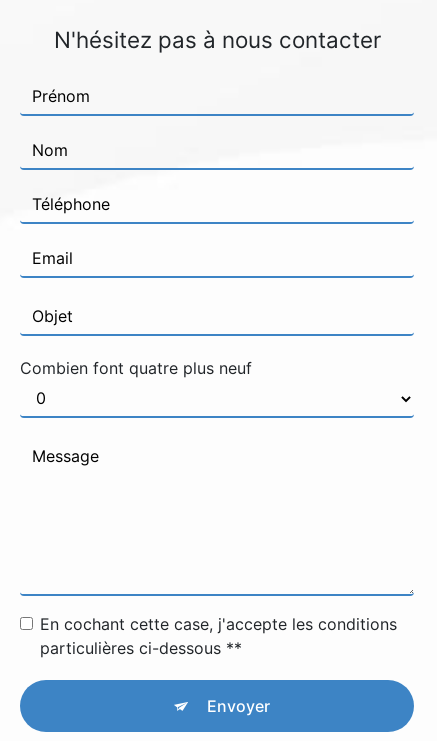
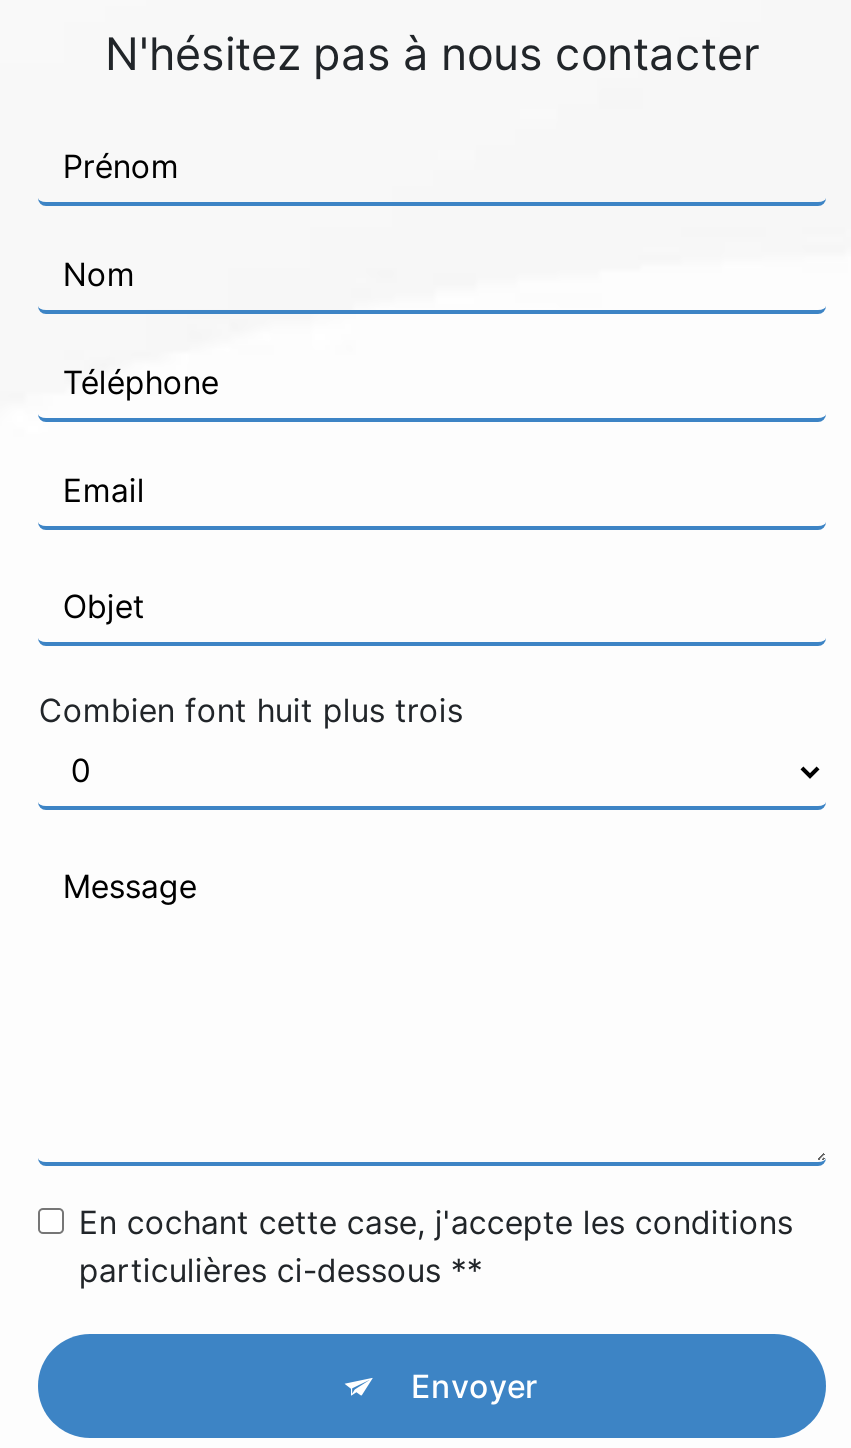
- Combien font quatre plus neuf
+ Combien font huit plus trois
